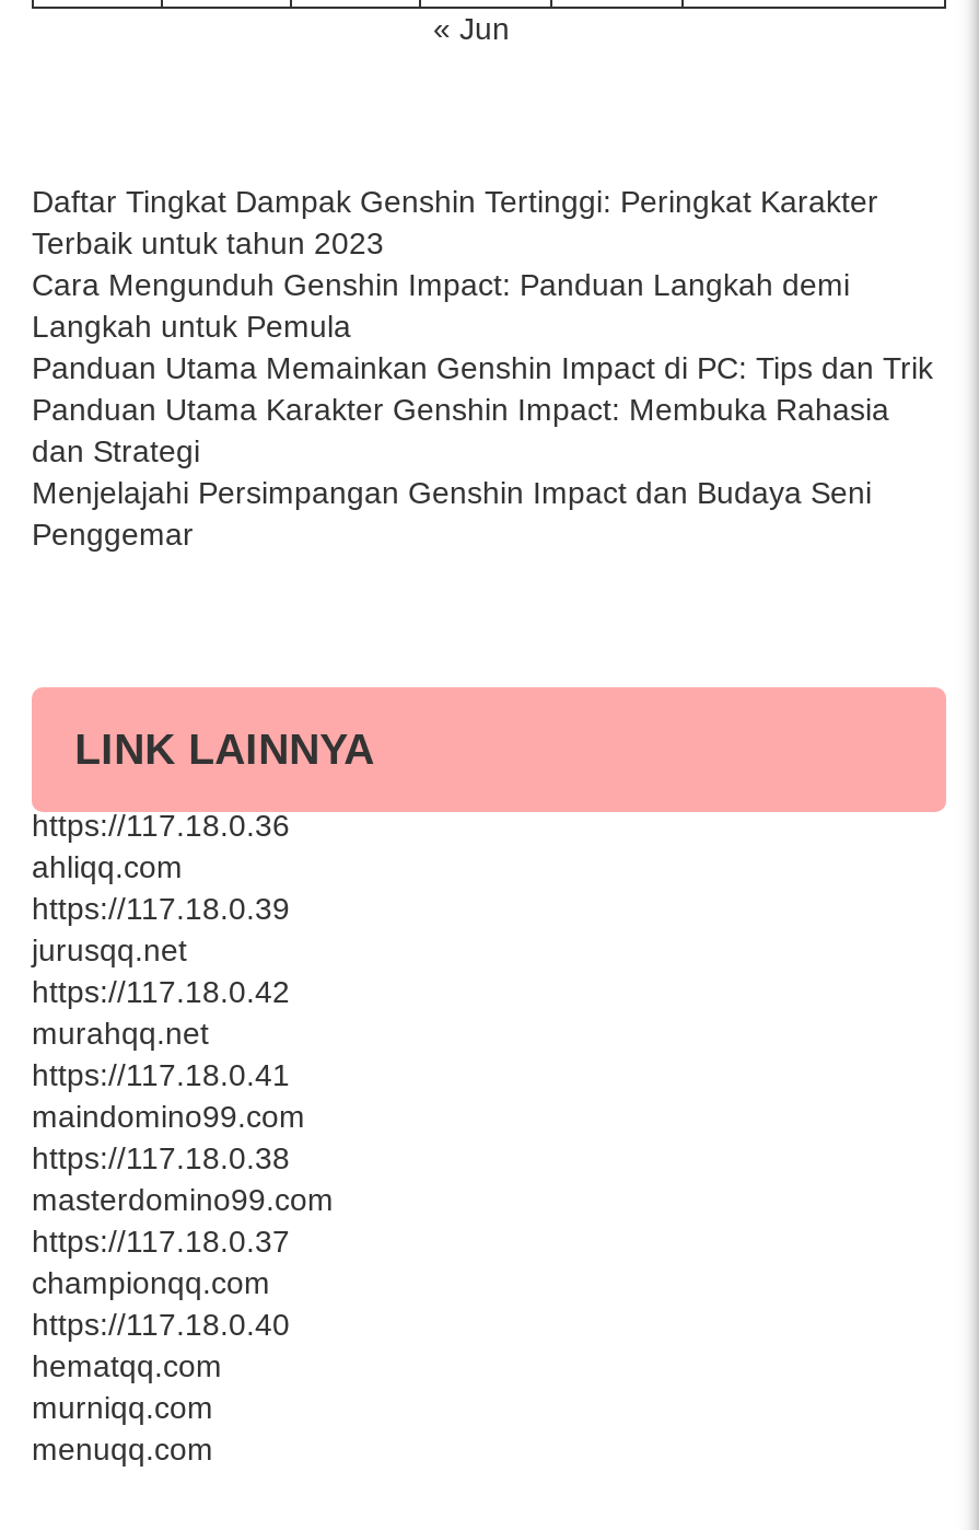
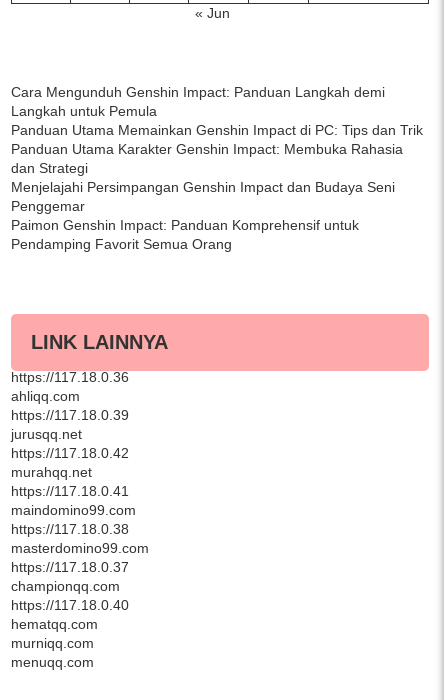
- Daftar Tingkat Dampak Genshin Tertinggi: Peringkat Karakter
- Terbaik untuk tahun 2023

moved up: Cara Mengunduh Genshin Impact: Panduan Langkah demi | Langkah untuk Pemula | Panduan Utama Memainkan Genshin Impact di PC: Tips dan Trik | Panduan Utama Karakter Genshin Impact: Membuka Rahasia | dan Strategi | Menjelajahi Persimpangan Genshin Impact dan Budaya Seni | Penggemar

+ Paimon Genshin Impact: Panduan Komprehensif untuk
+ Pendamping Favorit Semua Orang
